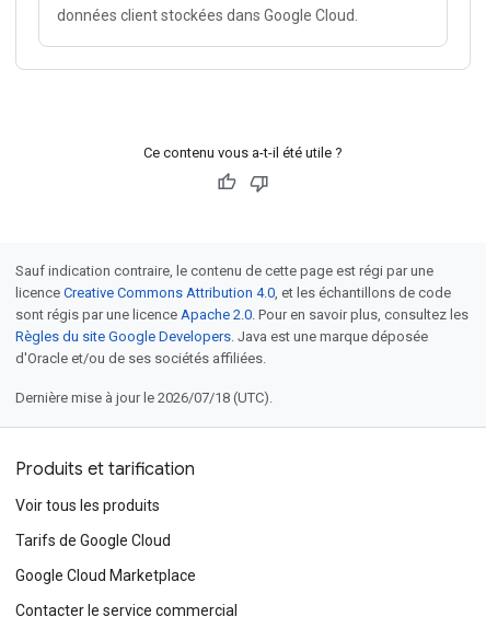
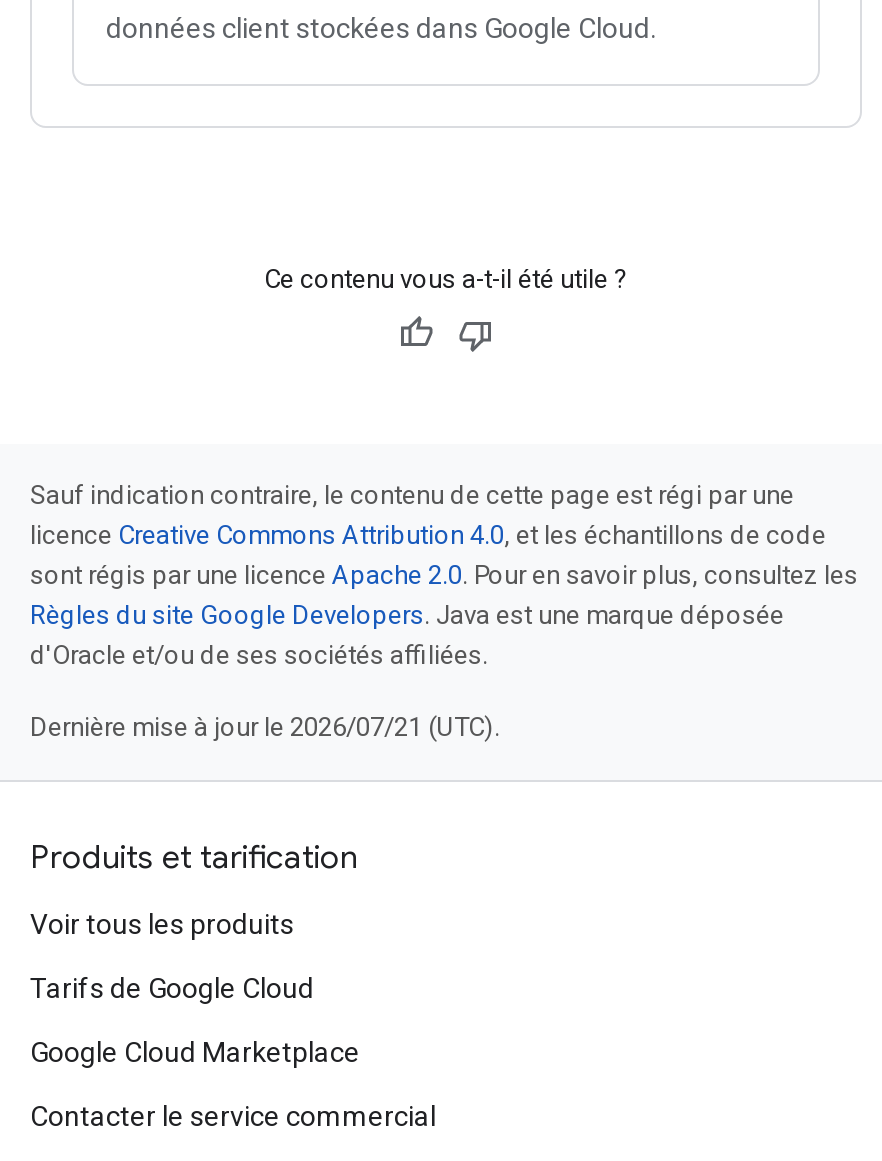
- Dernière mise à jour le 2026/07/18 (UTC).
+ Dernière mise à jour le 2026/07/21 (UTC).
